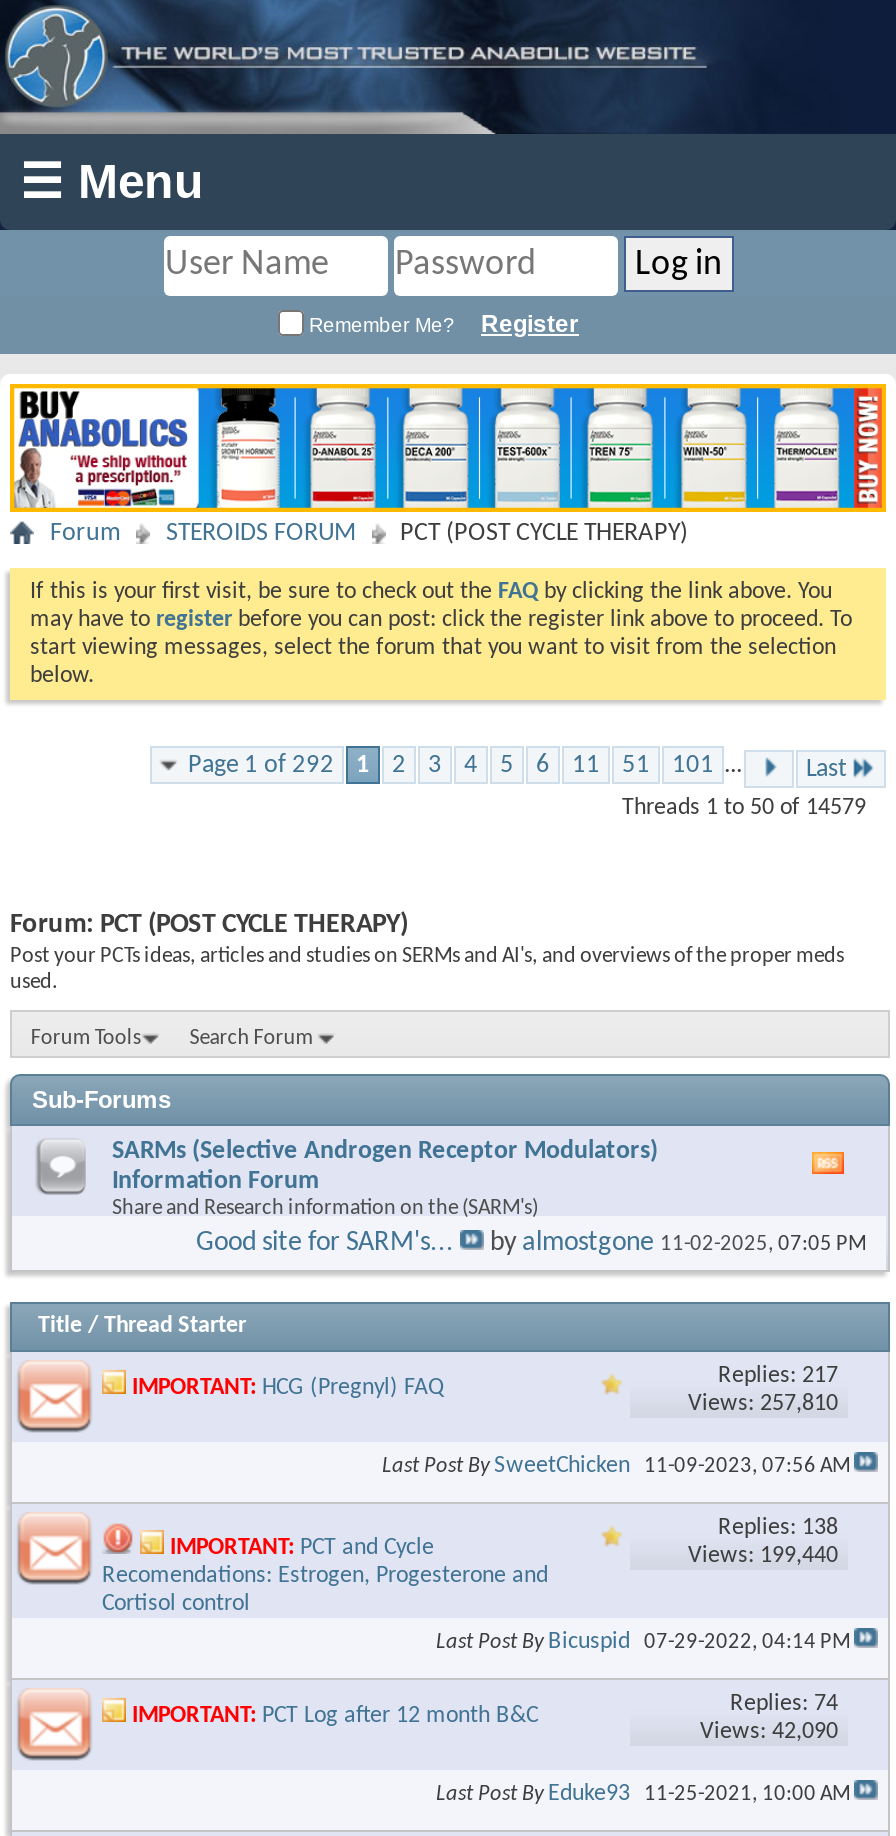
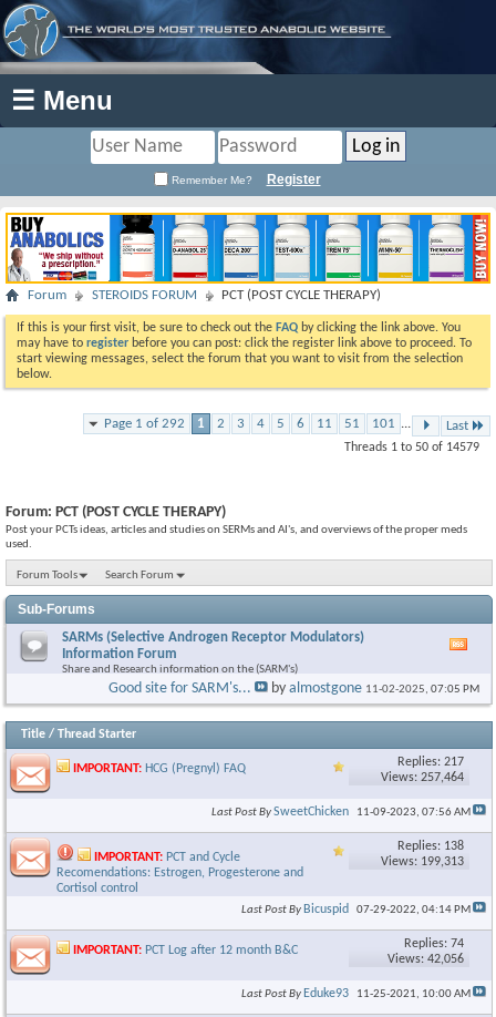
- Views: 257,810
+ Views: 257,464

- Views: 199,440
+ Views: 199,313

- Views: 42,090
+ Views: 42,056
